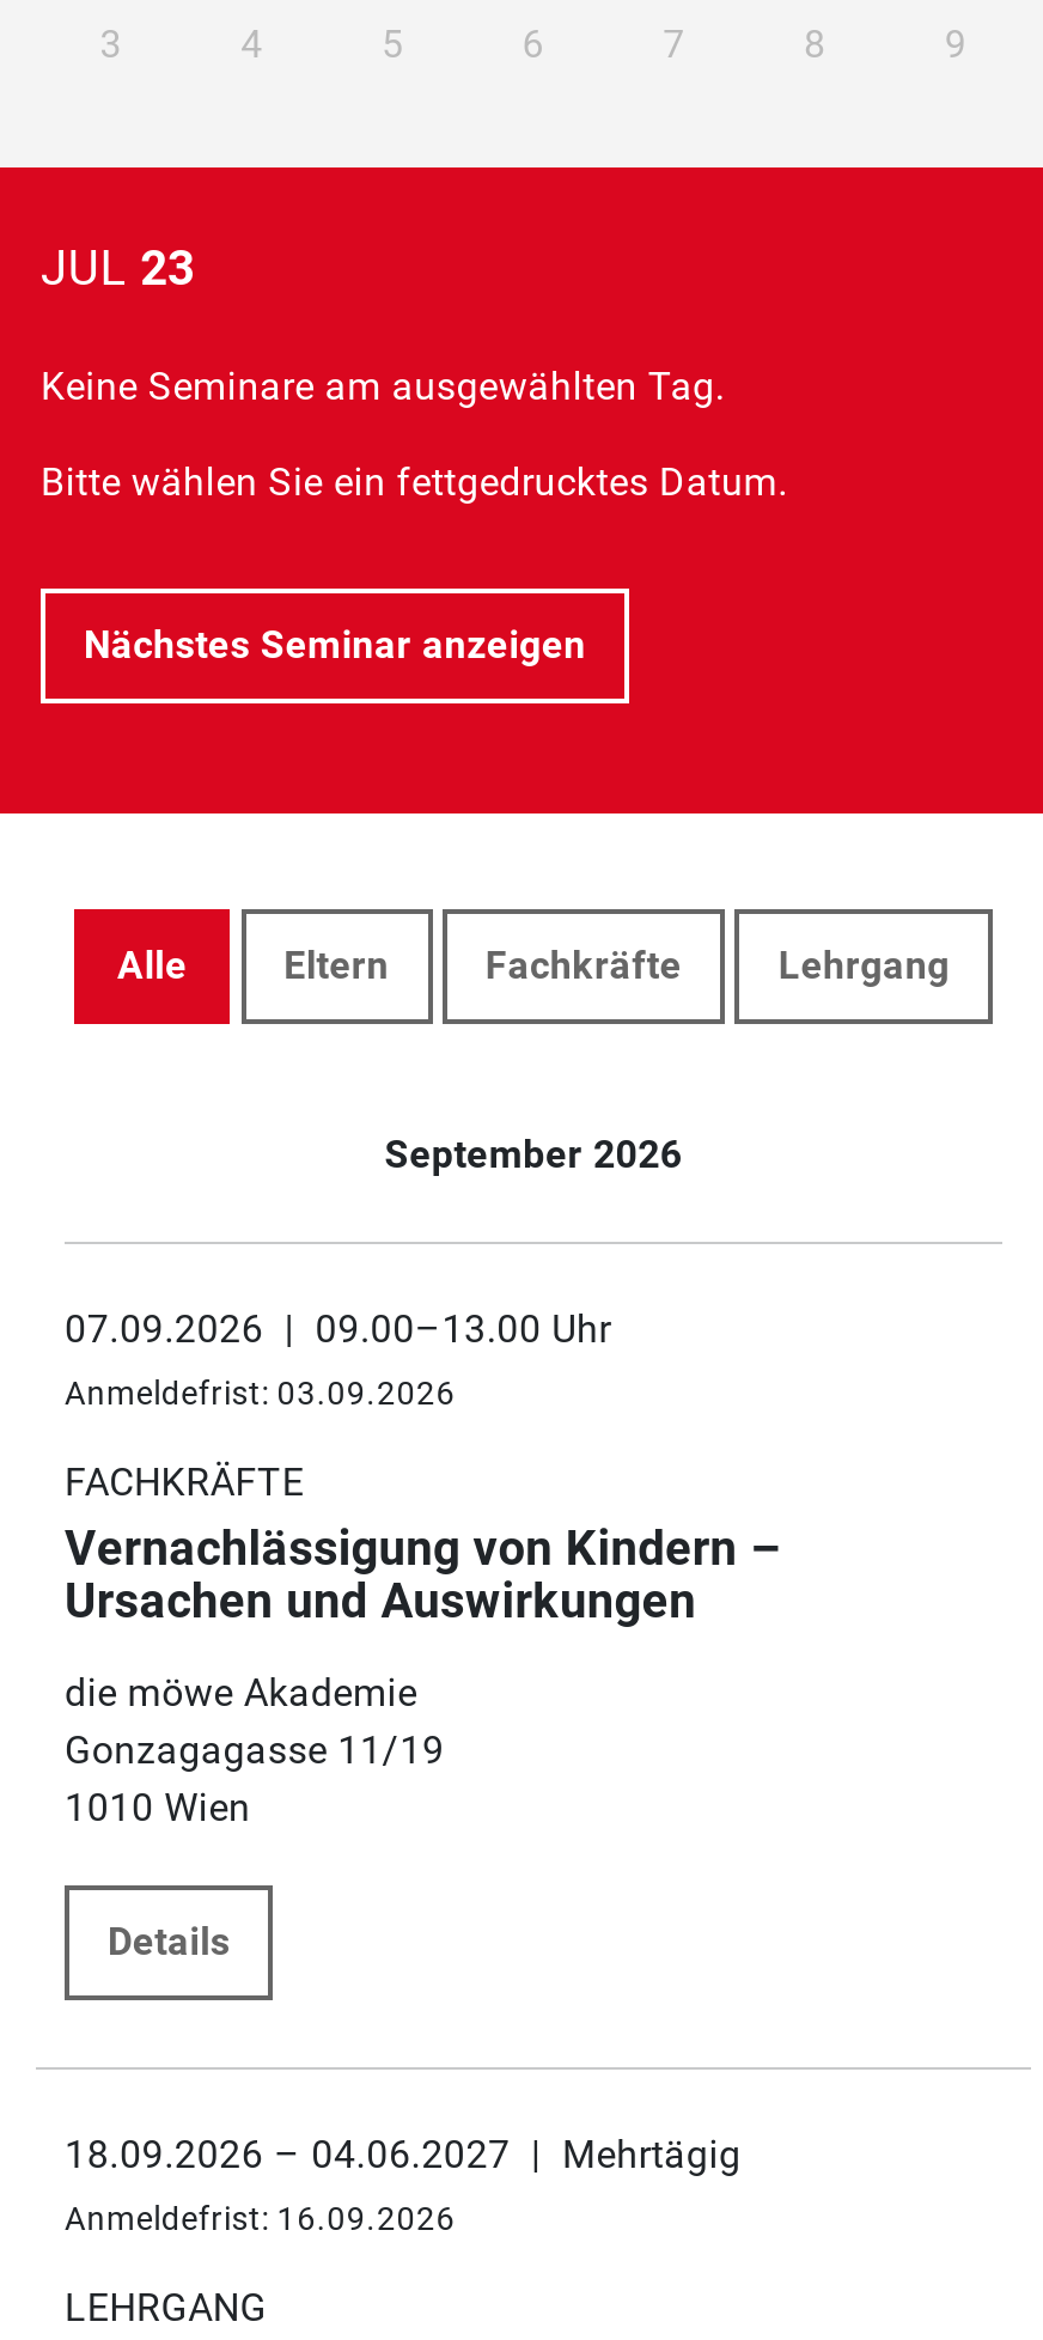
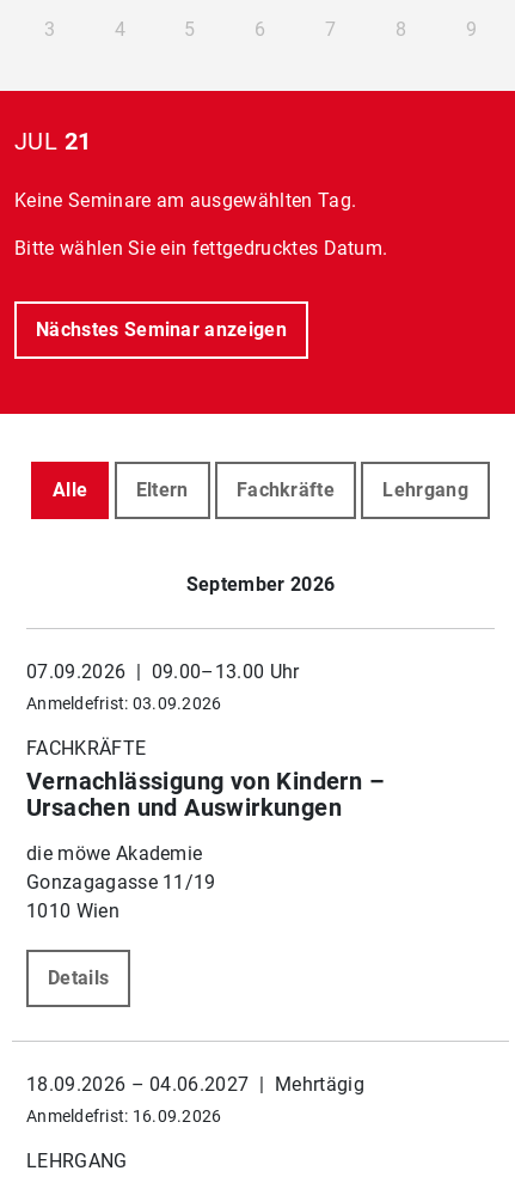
- JUL 23
+ JUL 21
